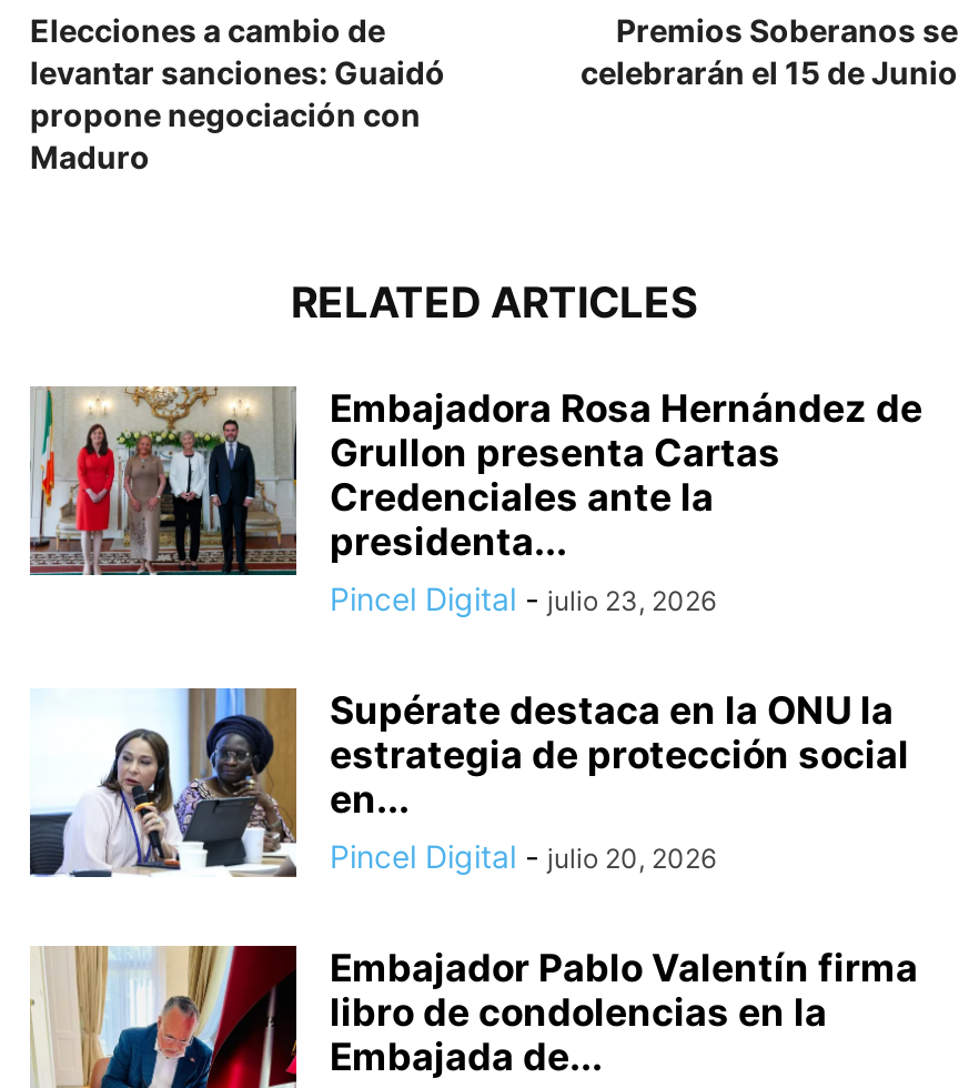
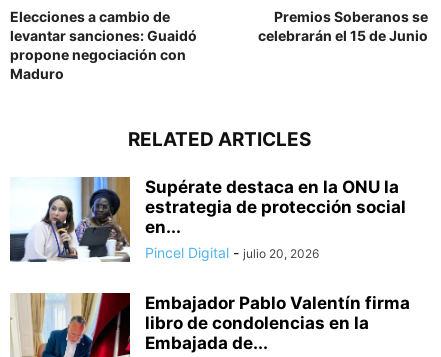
- [image]
- Embajadora Rosa Hernández de
- Grullon presenta Cartas
- Credenciales ante la
- presidenta...
- Pincel Digital - julio 23, 2026
